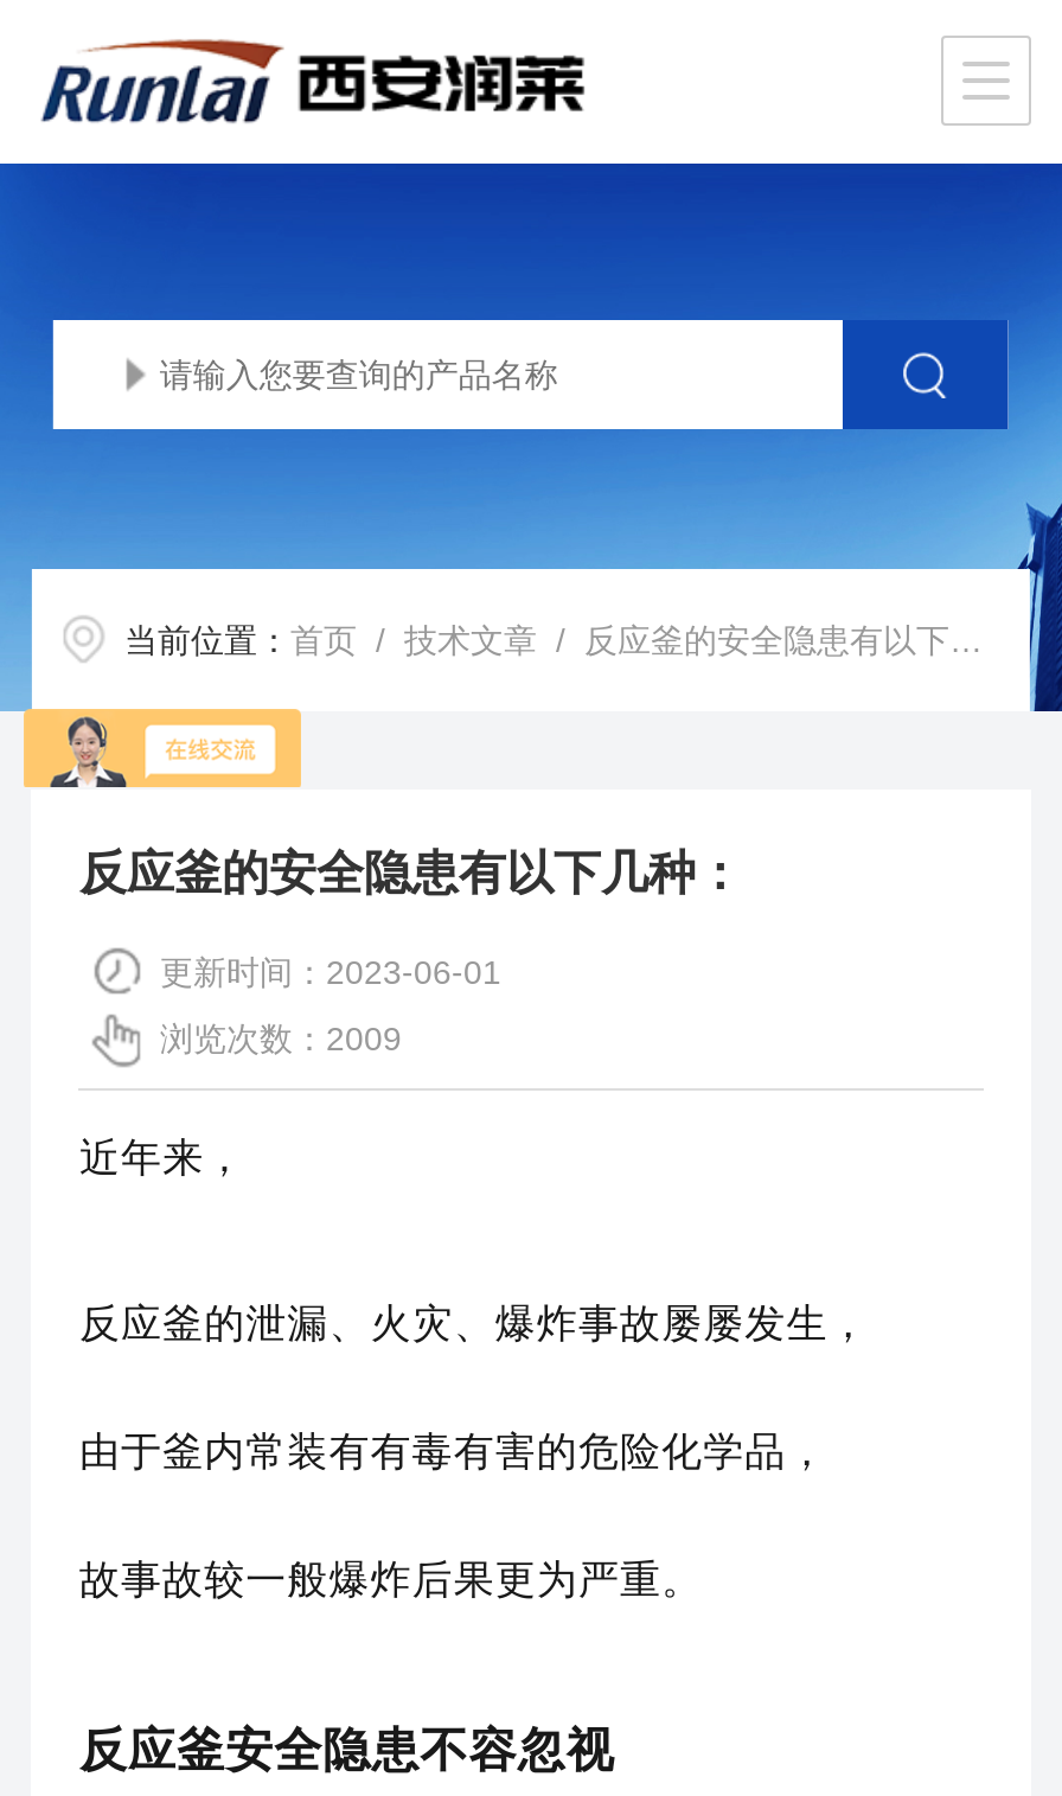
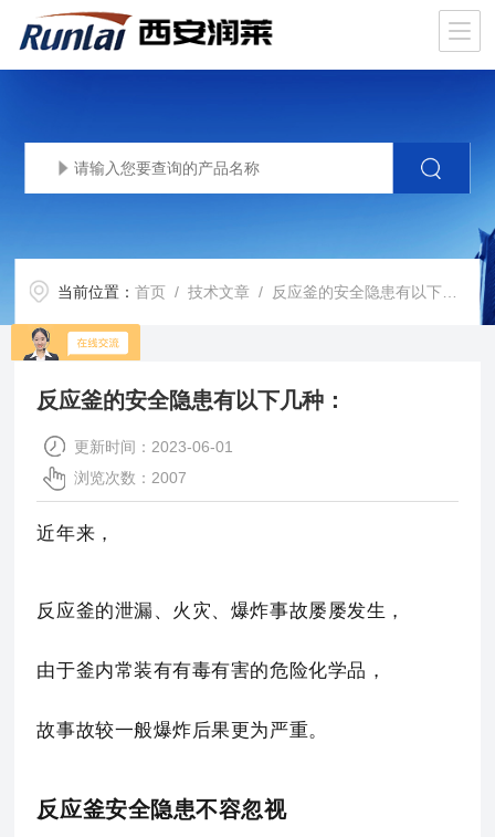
- 浏览次数：2009
+ 浏览次数：2007
